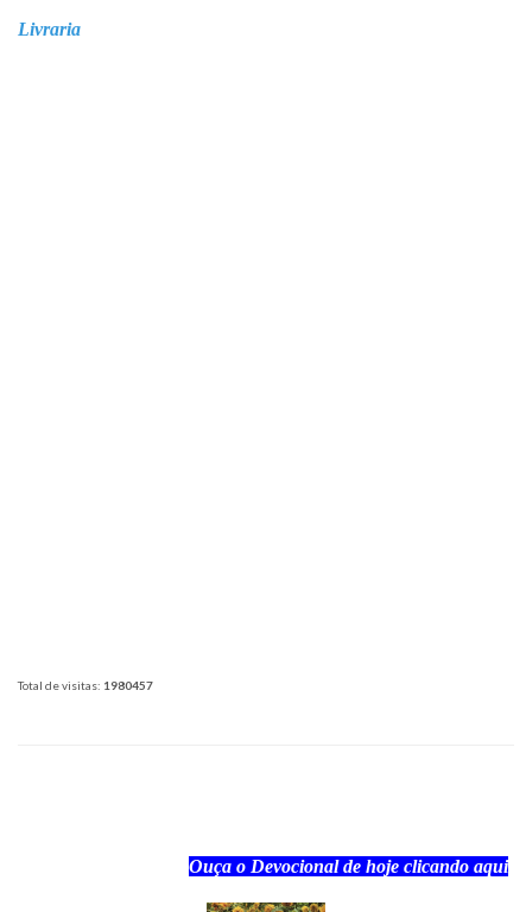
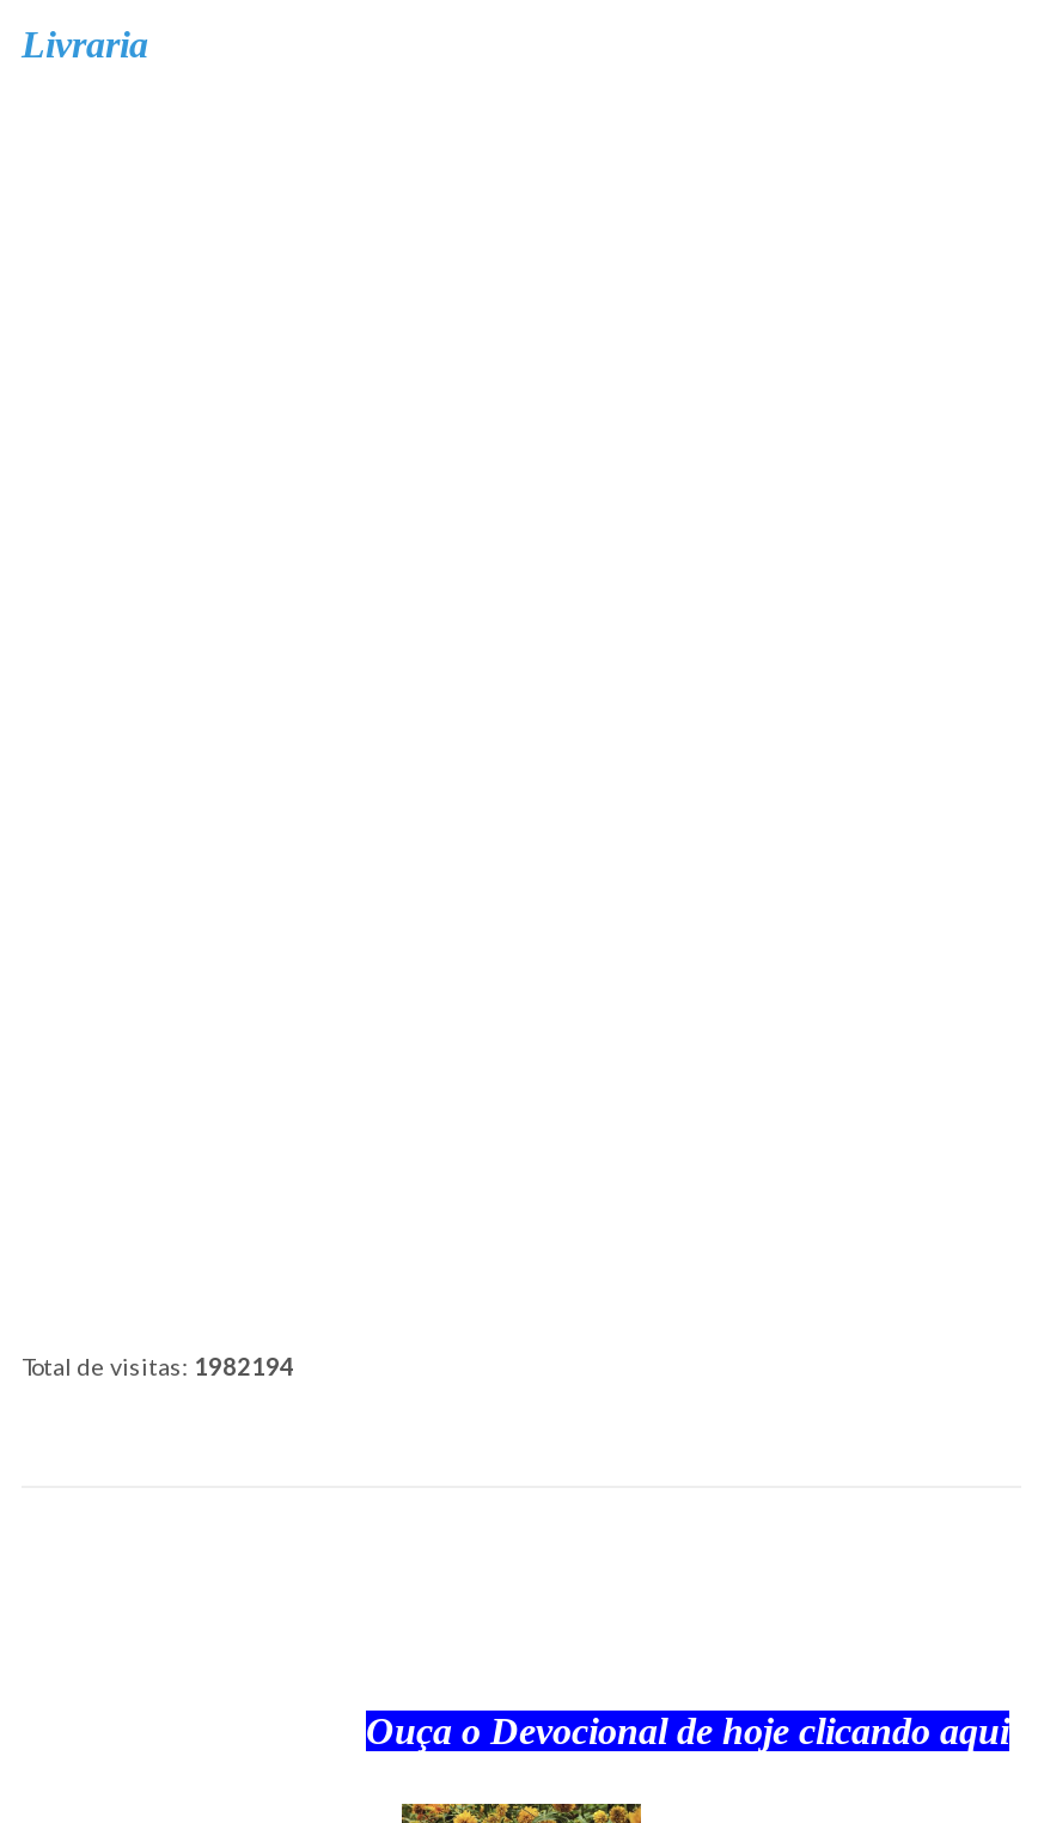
- Total de visitas: 1980457
+ Total de visitas: 1982194
